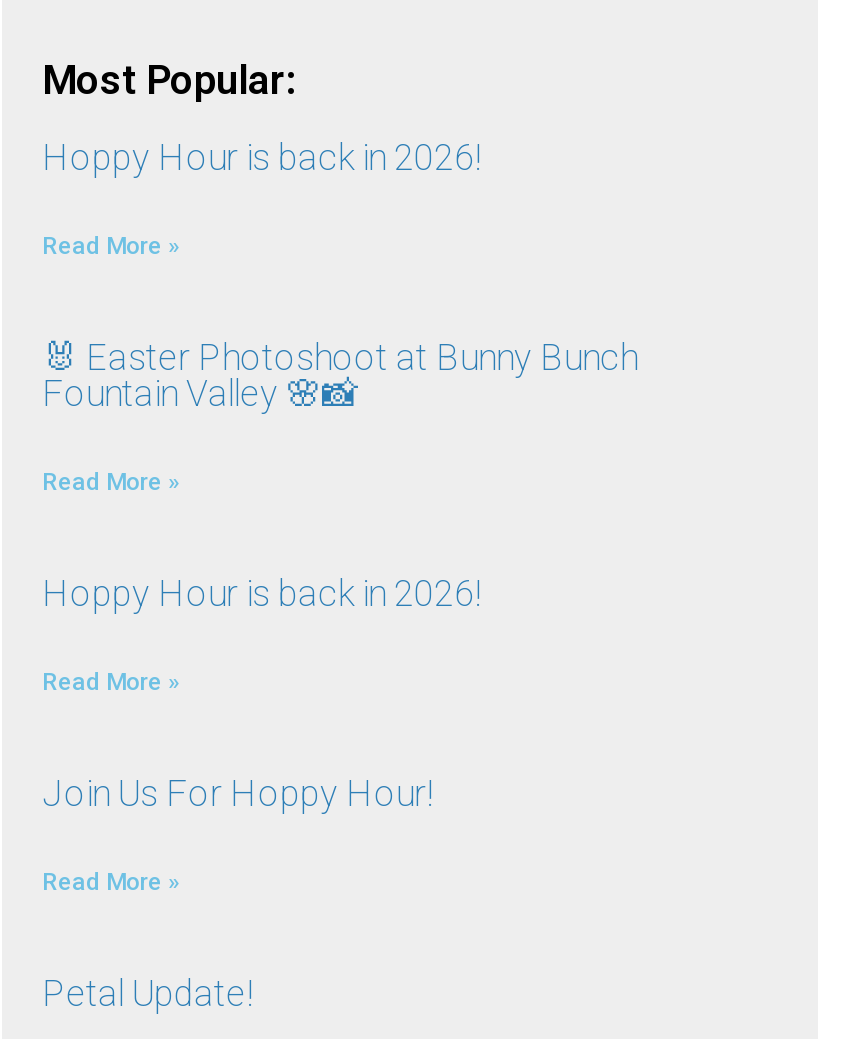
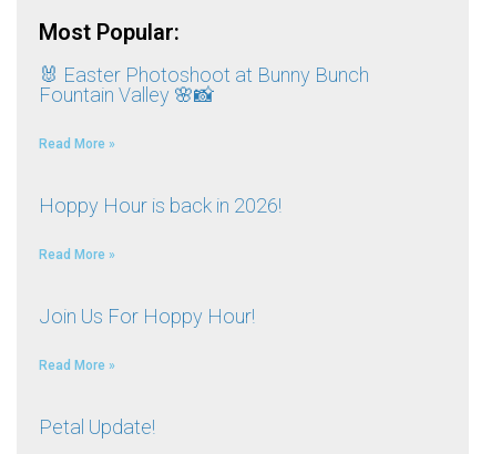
- Hoppy Hour is back in 2026!
- Read More »
